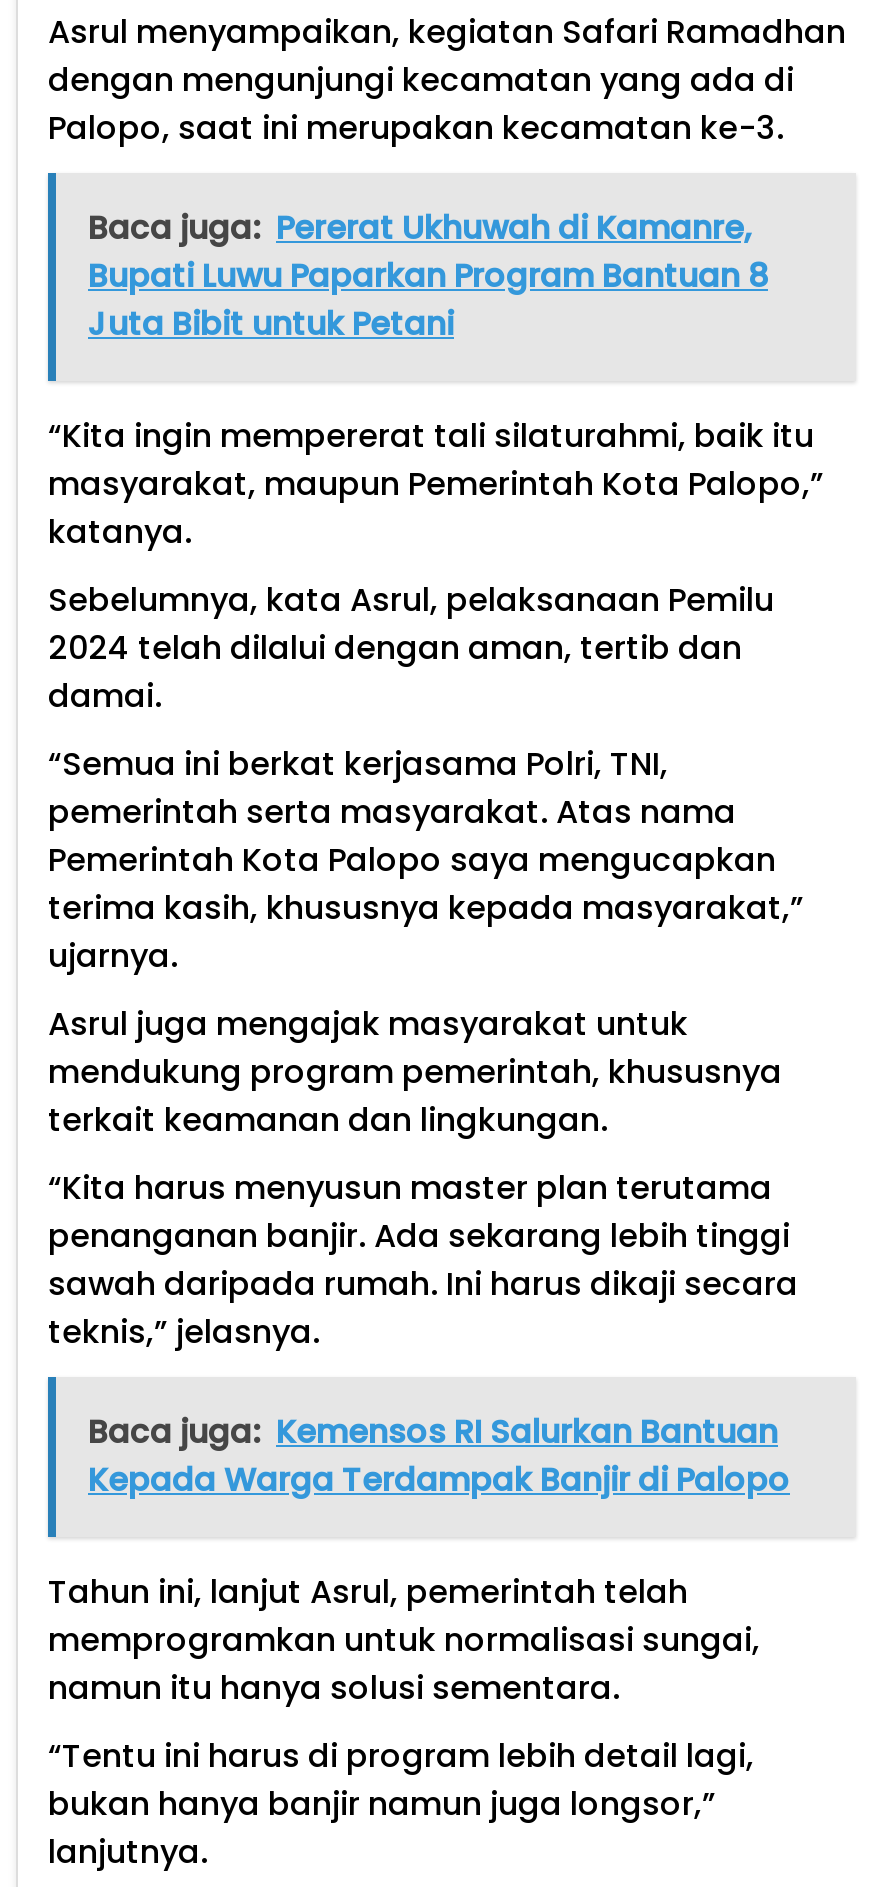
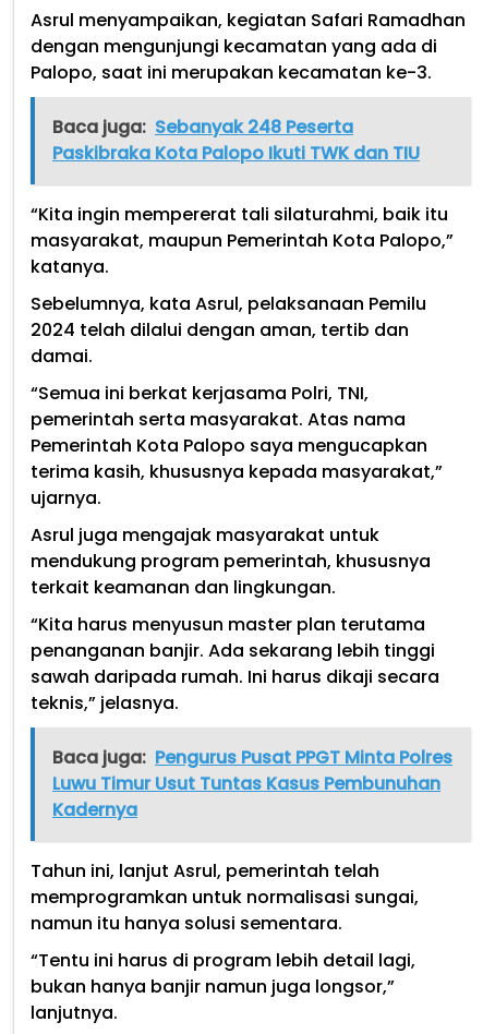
- Baca juga: Pererat Ukhuwah di Kamanre,
- Bupati Luwu Paparkan Program Bantuan 8
- Juta Bibit untuk Petani
+ Baca juga: Sebanyak 248 Peserta
+ Paskibraka Kota Palopo Ikuti TWK dan TIU

moved up: “Kita ingin mempererat tali silaturahmi, baik itu | masyarakat, maupun Pemerintah Kota Palopo,” | katanya. | ... | sawah daripada rumah. Ini harus dikaji secara | teknis,” jelasnya.

- Baca juga: Kemensos RI Salurkan Bantuan
- Kepada Warga Terdampak Banjir di Palopo
+ Baca juga: Pengurus Pusat PPGT Minta Polres
+ Luwu Timur Usut Tuntas Kasus Pembunuhan
+ Kadernya
